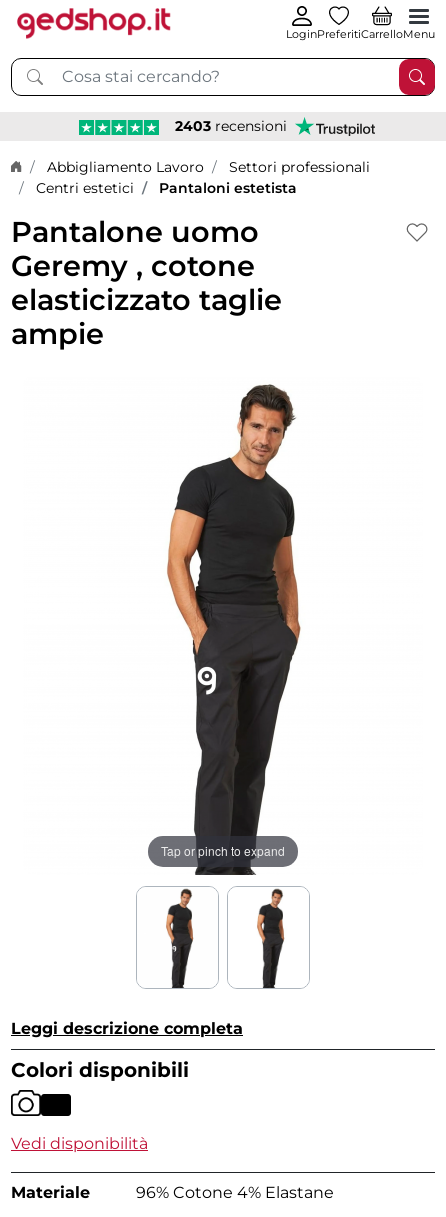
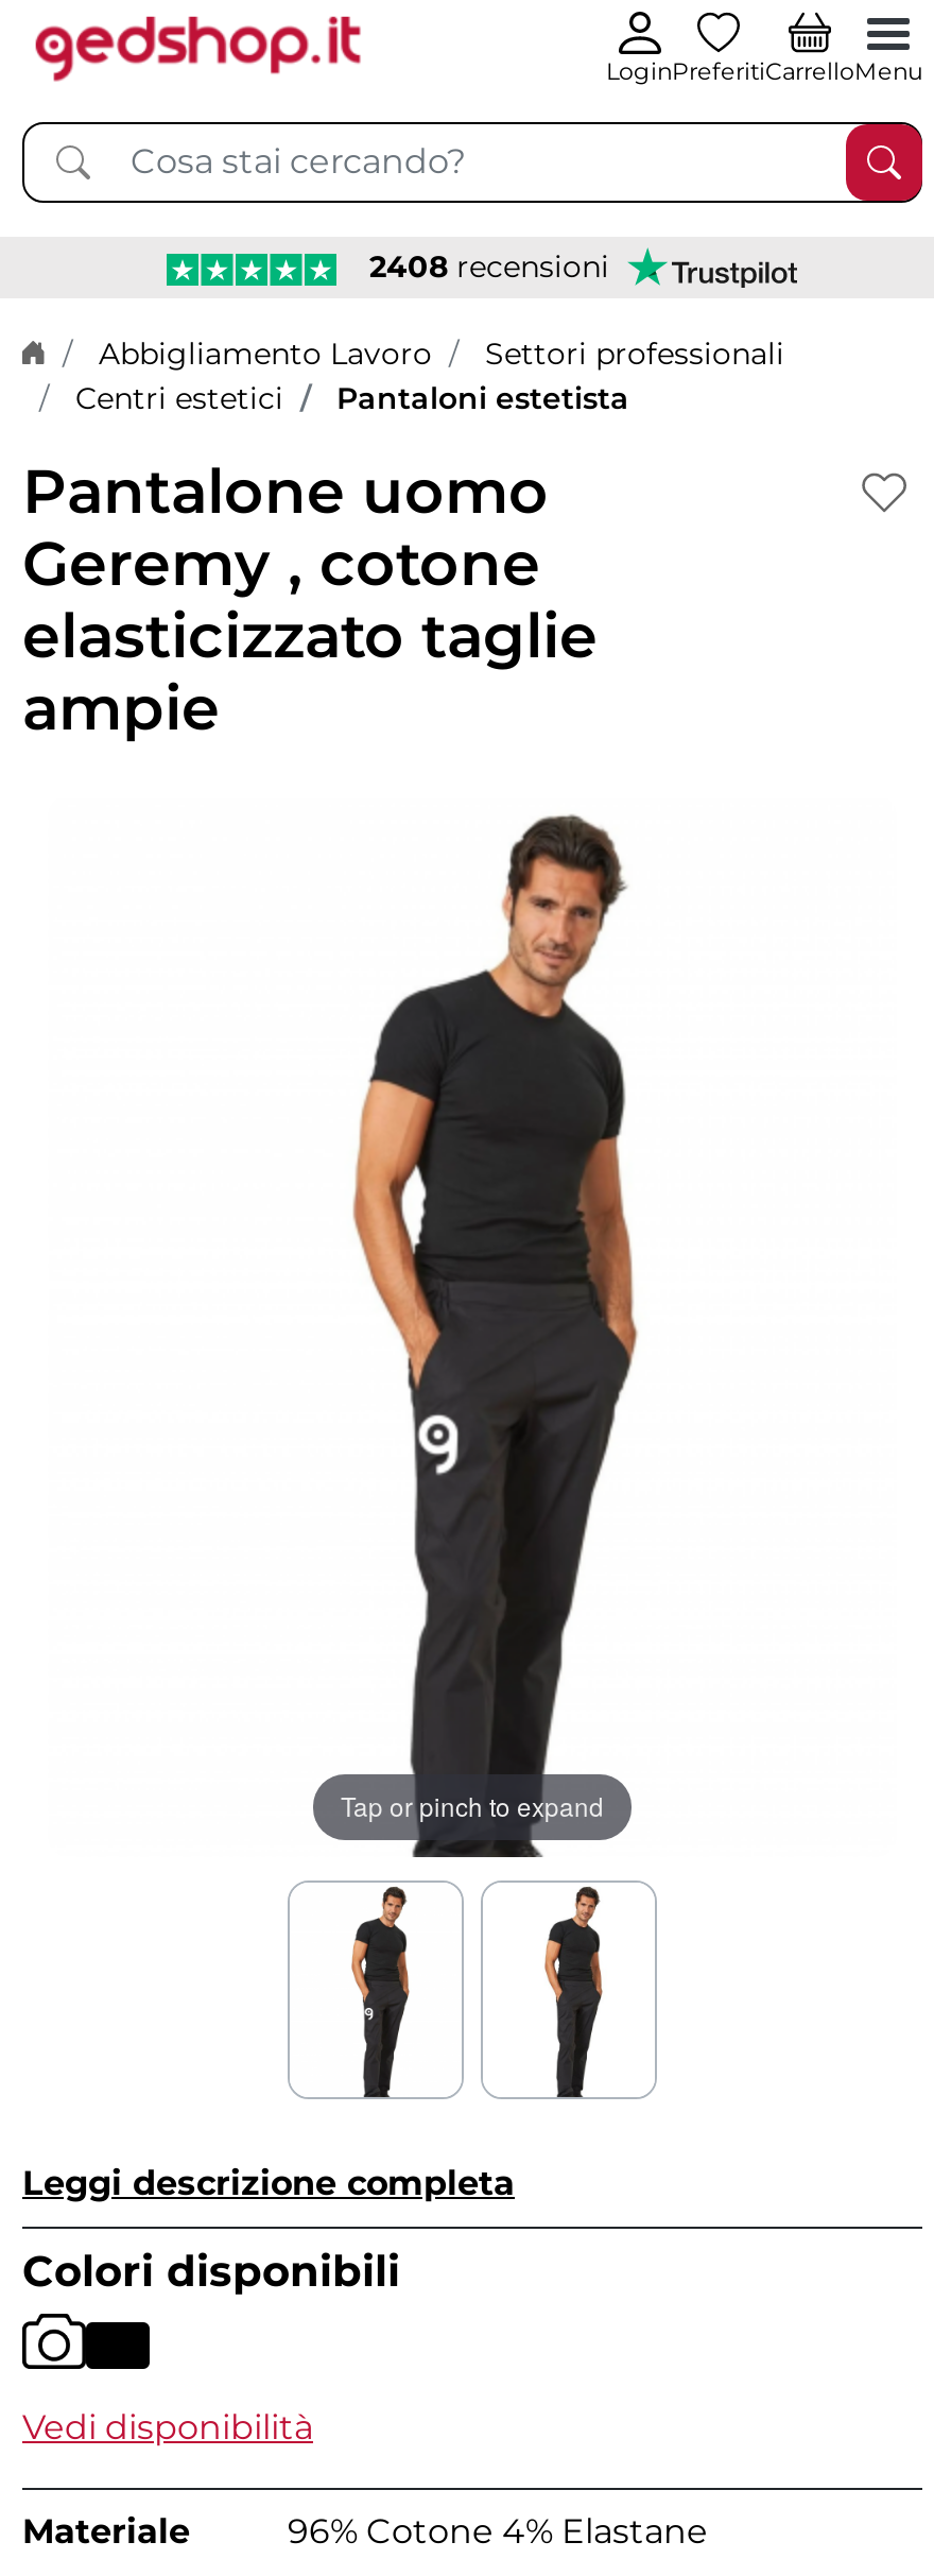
- 2403 recensioni
+ 2408 recensioni
